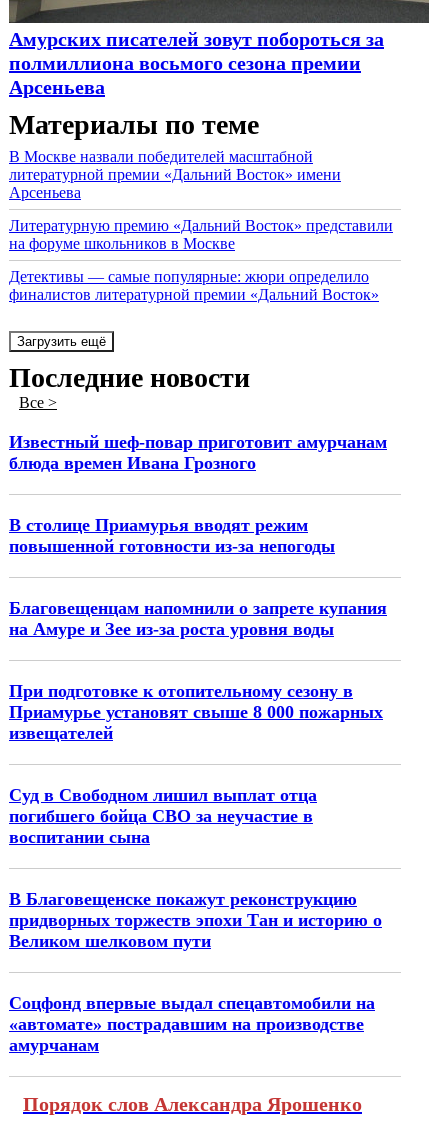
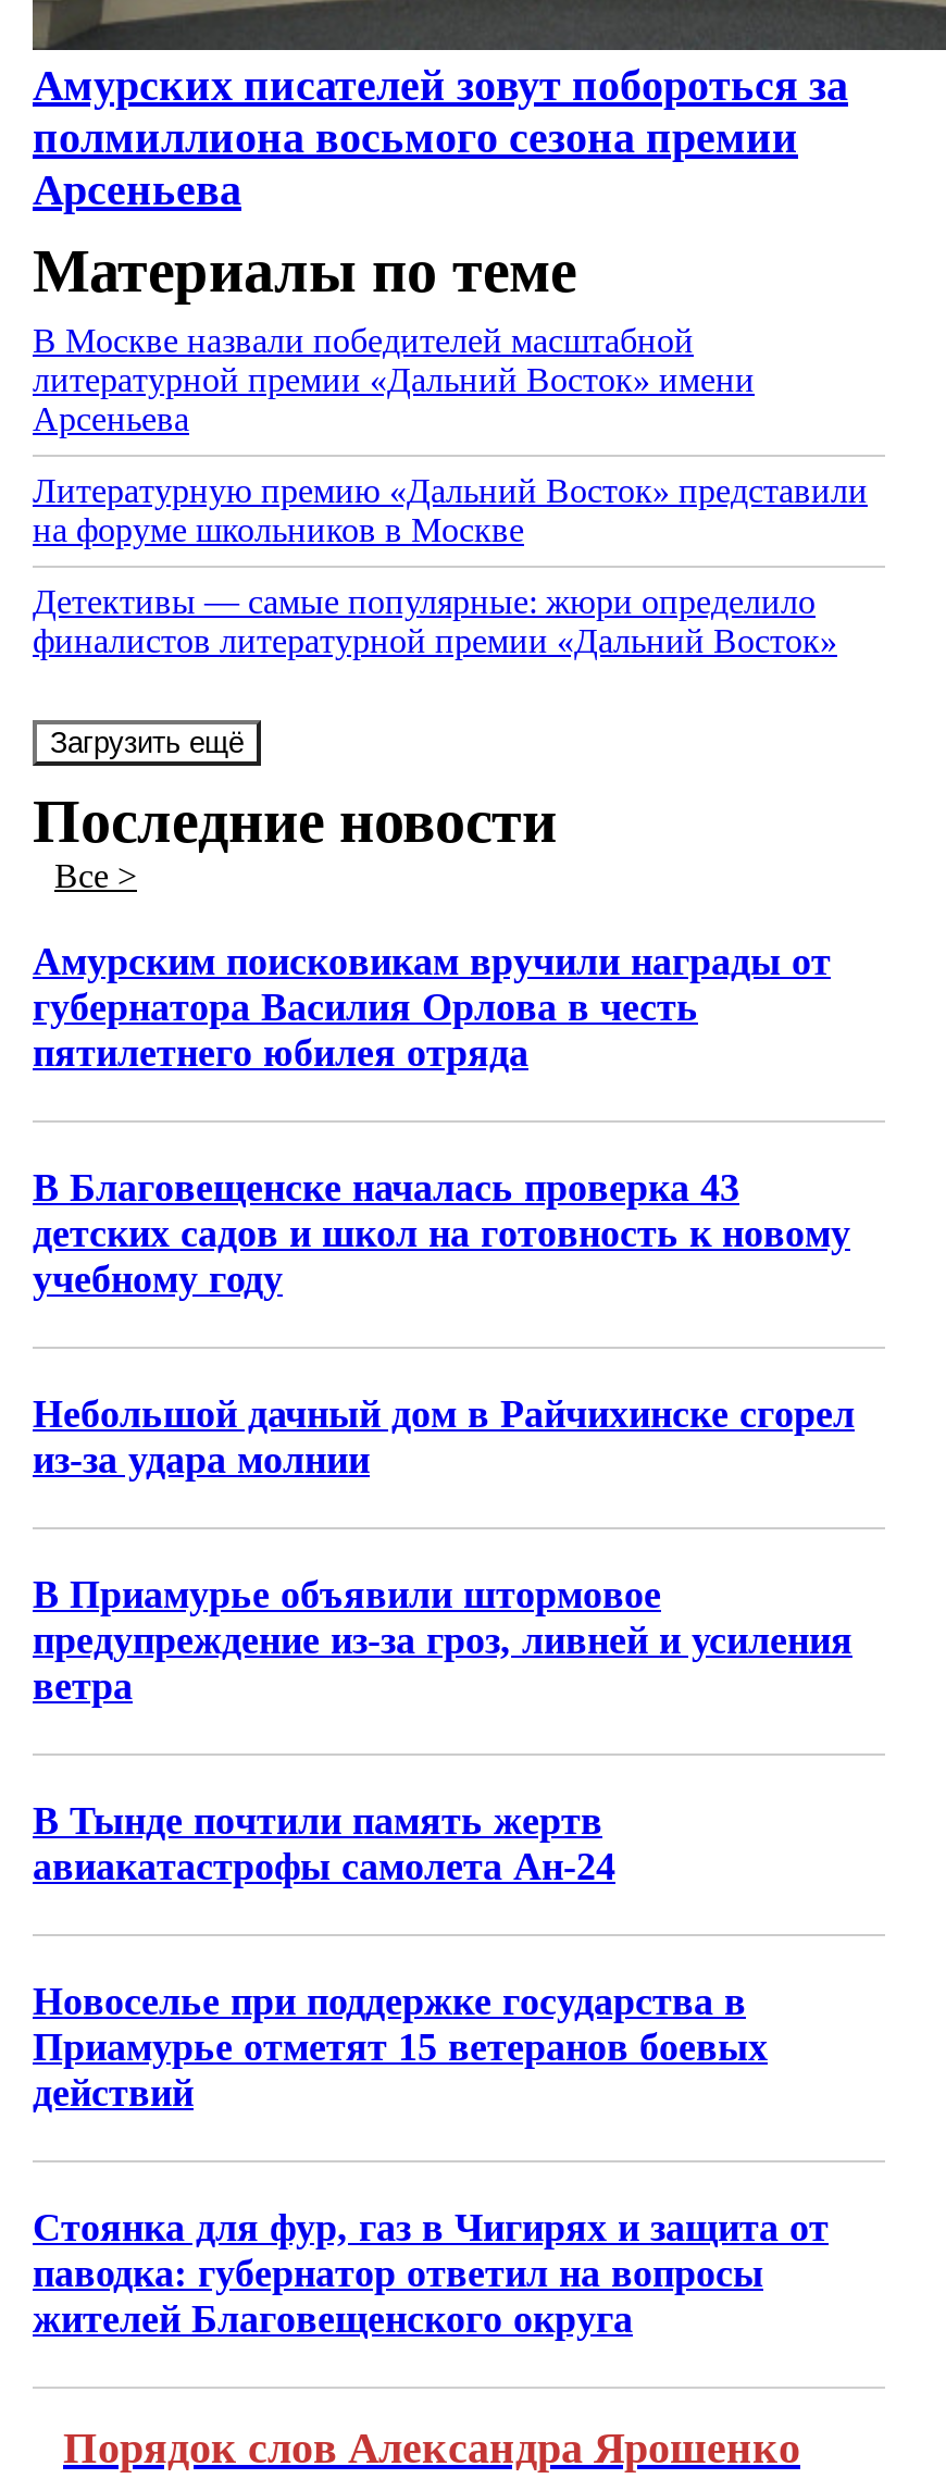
- Известный шеф-повар приготовит амурчанам
- блюда времен Ивана Грозного
+ Амурским поисковикам вручили награды от
+ губернатора Василия Орлова в честь
+ пятилетнего юбилея отряда

- В столице Приамурья вводят режим
- повышенной готовности из-за непогоды
+ В Благовещенске началась проверка 43
+ детских садов и школ на готовность к новому
+ учебному году

- Благовещенцам напомнили о запрете купания
- на Амуре и Зее из-за роста уровня воды
+ Небольшой дачный дом в Райчихинске сгорел
+ из-за удара молнии

- При подготовке к отопительному сезону в
- Приамурье установят свыше 8 000 пожарных
- извещателей
+ В Приамурье объявили штормовое
+ предупреждение из-за гроз, ливней и усиления
+ ветра

- Суд в Свободном лишил выплат отца
- погибшего бойца СВО за неучастие в
- воспитании сына
+ В Тынде почтили память жертв
+ авиакатастрофы самолета Ан-24

- В Благовещенске покажут реконструкцию
- придворных торжеств эпохи Тан и историю о
- Великом шелковом пути
+ Новоселье при поддержке государства в
+ Приамурье отметят 15 ветеранов боевых
+ действий

- Соцфонд впервые выдал спецавтомобили на
- «автомате» пострадавшим на производстве
- амурчанам
+ Стоянка для фур, газ в Чигирях и защита от
+ паводка: губернатор ответил на вопросы
+ жителей Благовещенского округа
